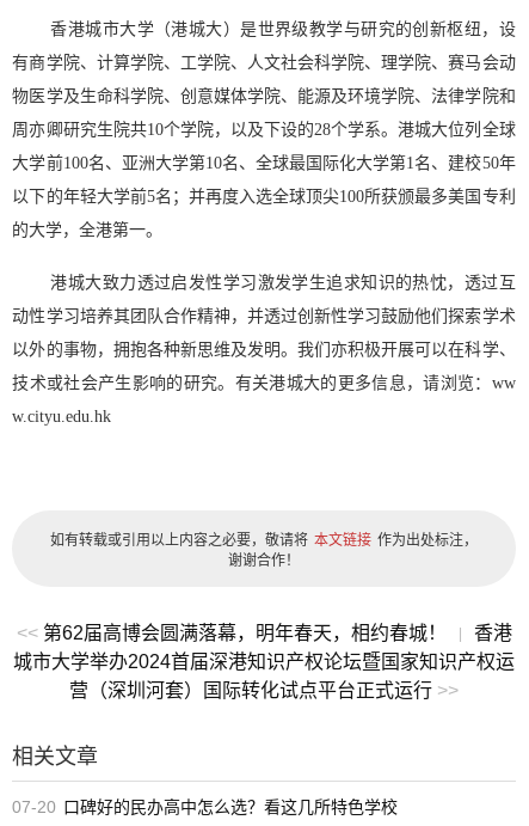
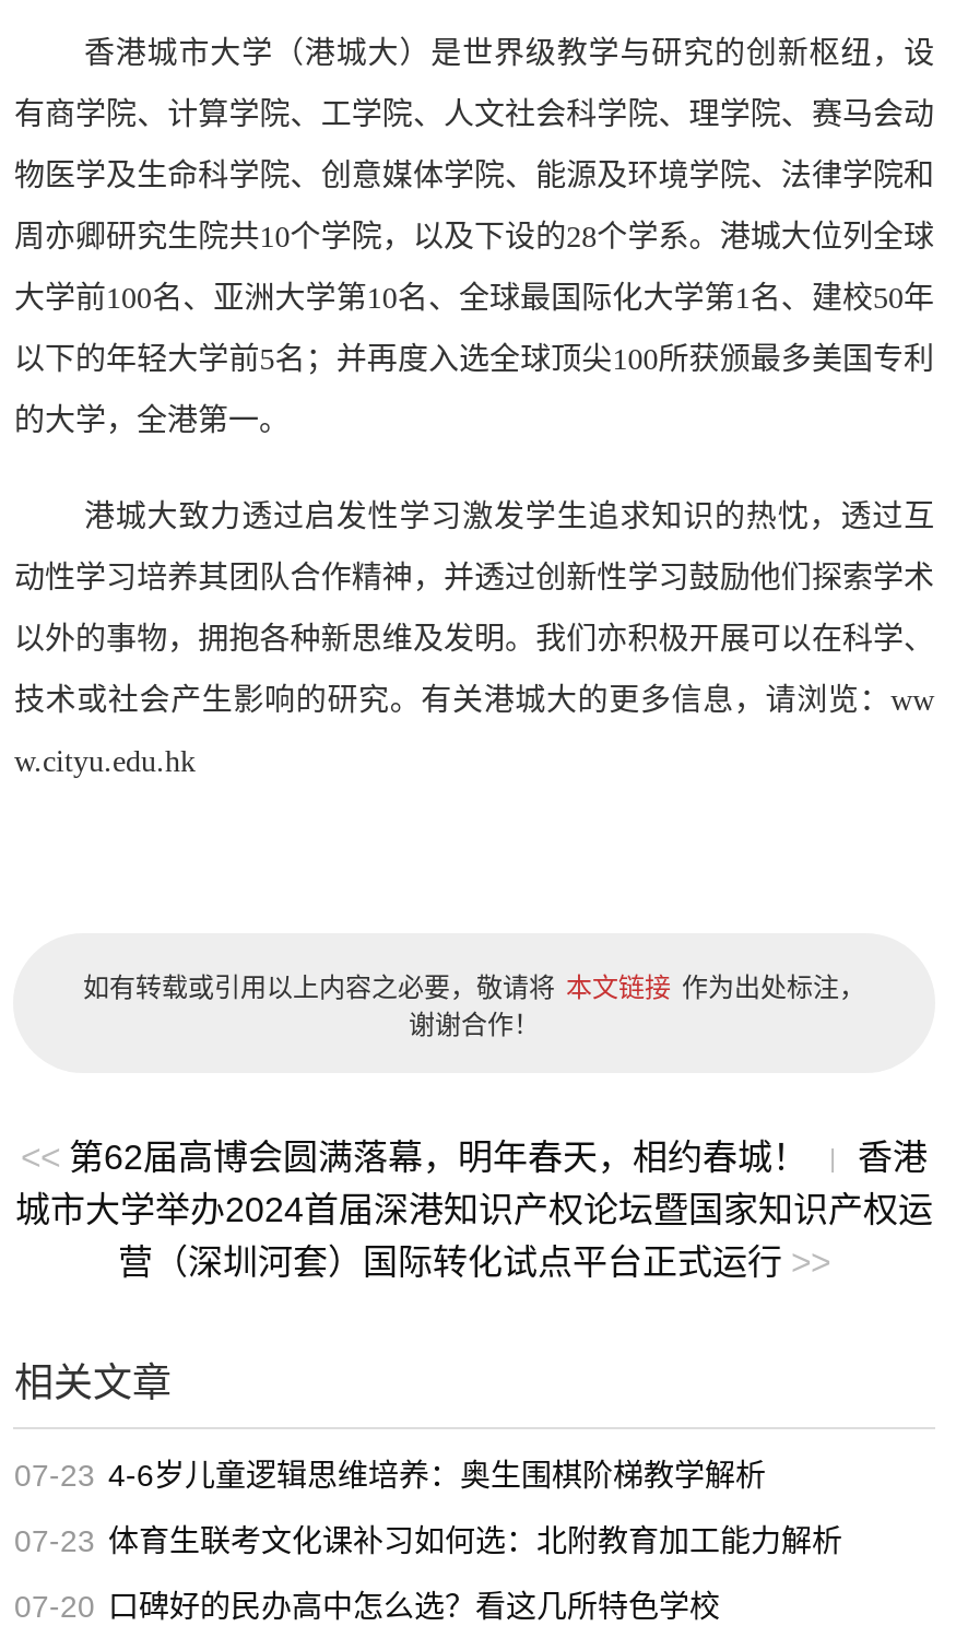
+ 07-23 4-6岁儿童逻辑思维培养：奥生围棋阶梯教学解析
+ 07-23 体育生联考文化课补习如何选：北附教育加工能力解析
